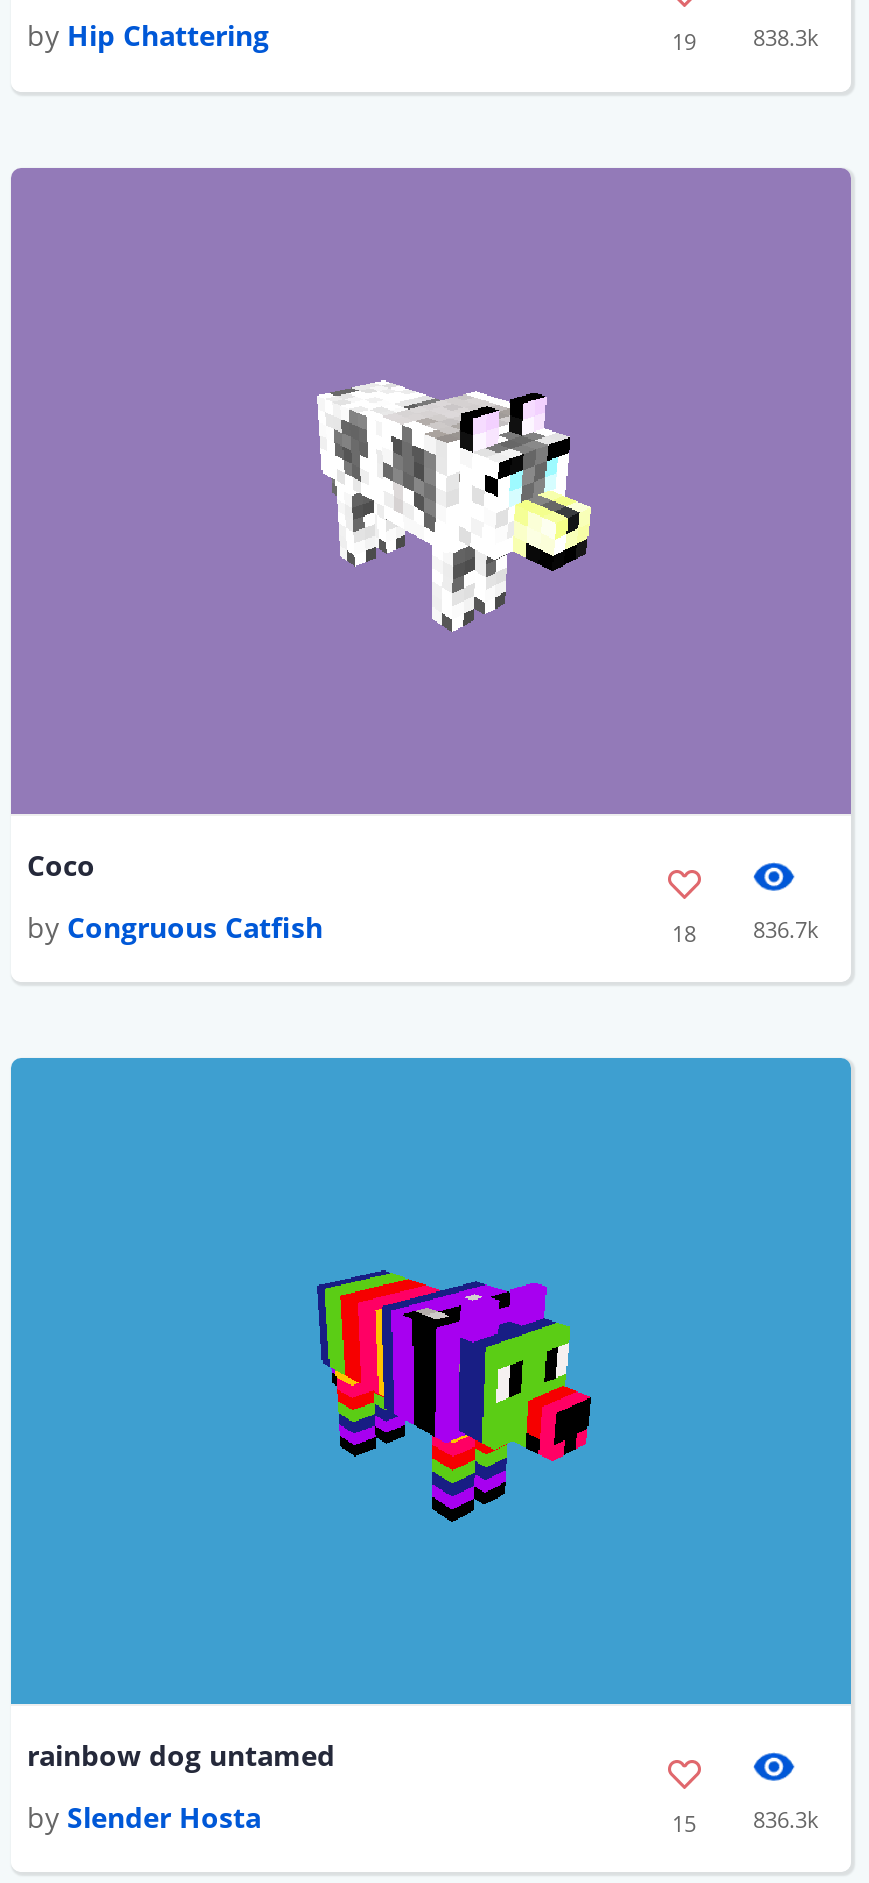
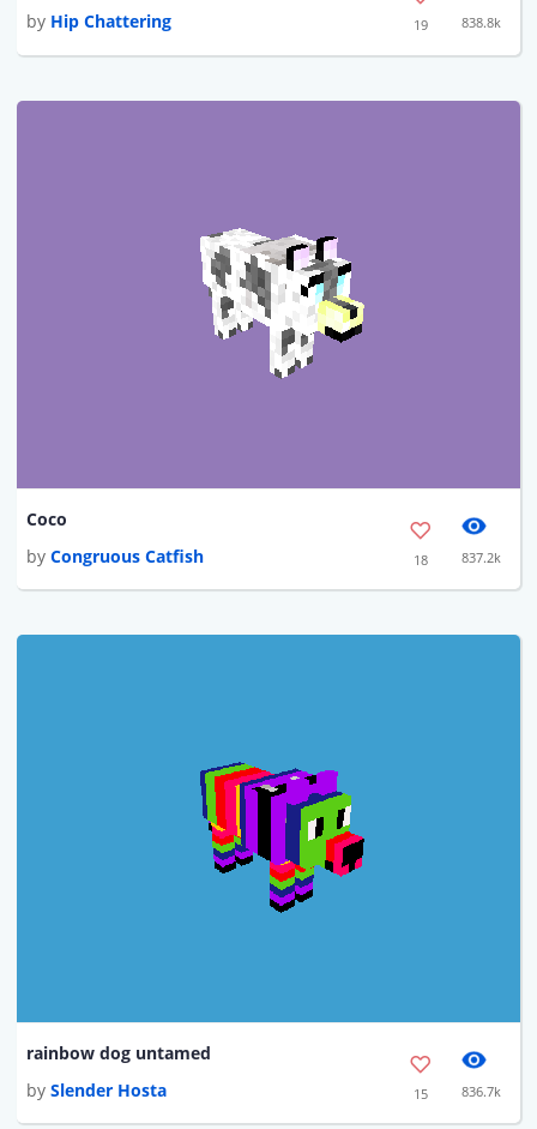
- 19 838.3k
+ 19 838.8k

- 18 836.7k
+ 18 837.2k

- 15 836.3k
+ 15 836.7k
